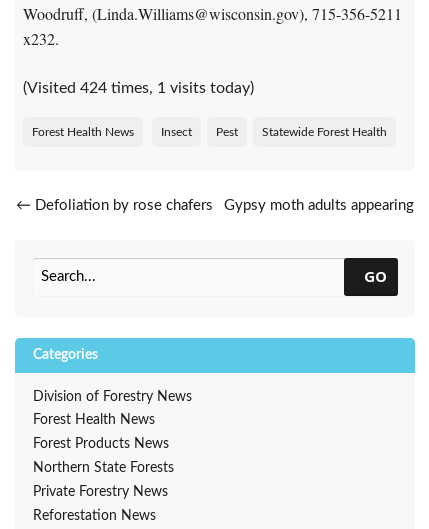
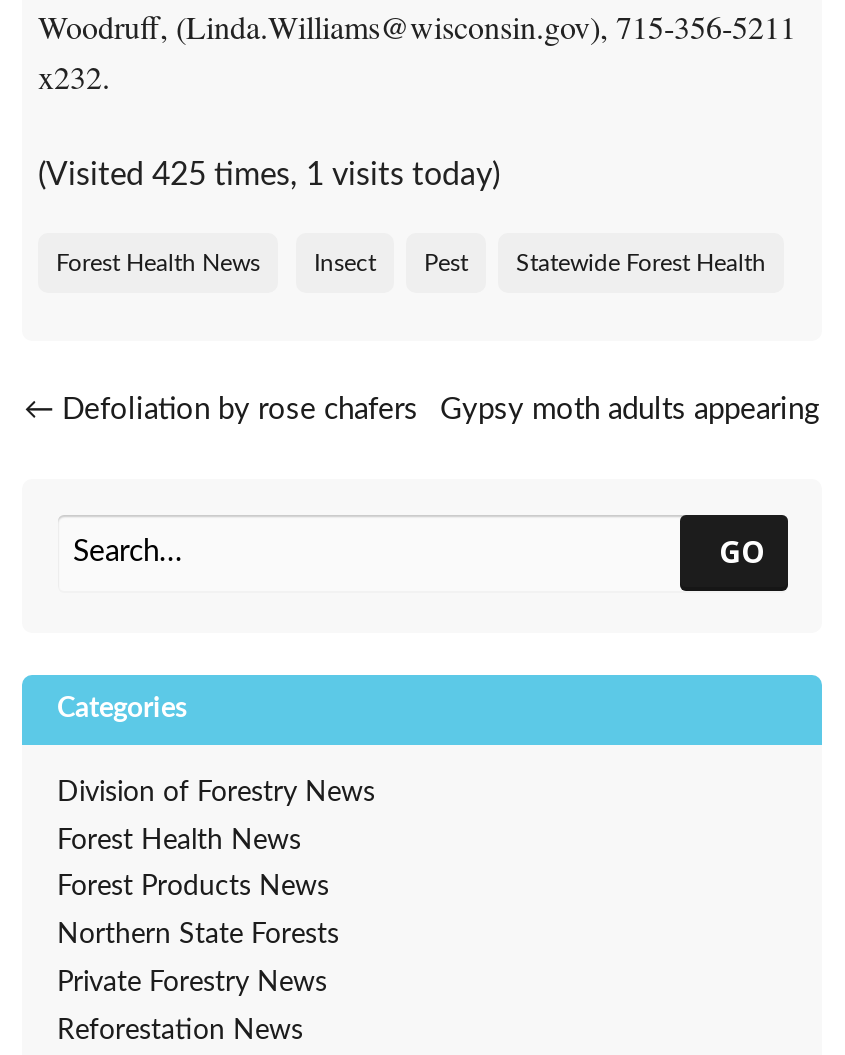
- (Visited 424 times, 1 visits today)
+ (Visited 425 times, 1 visits today)
